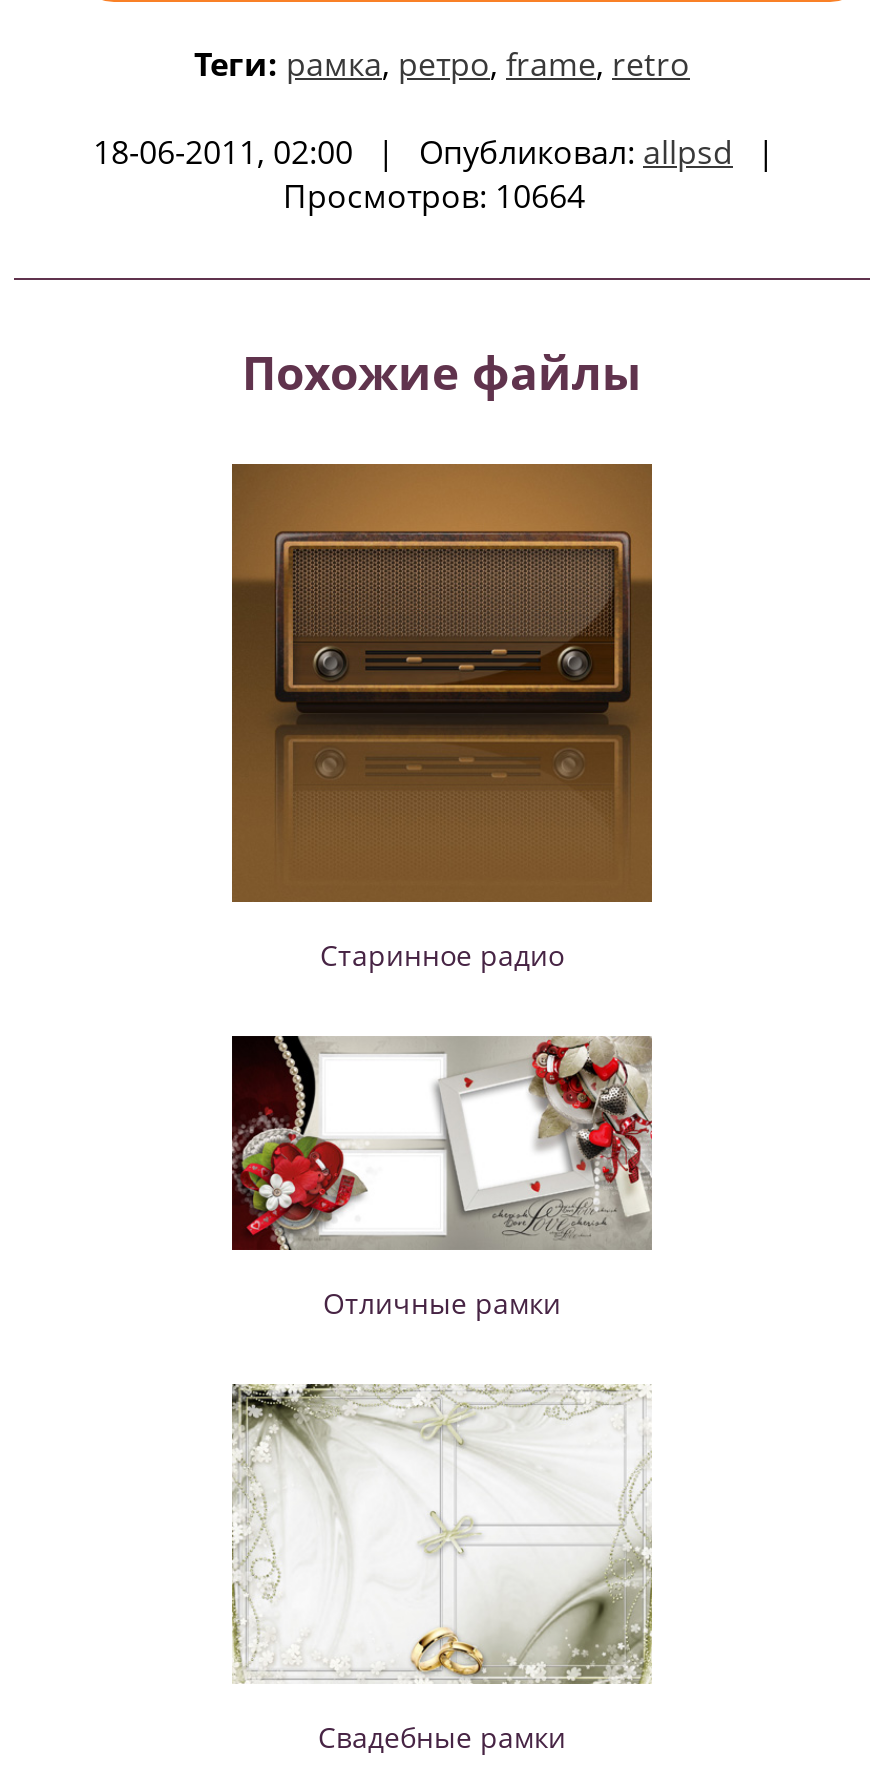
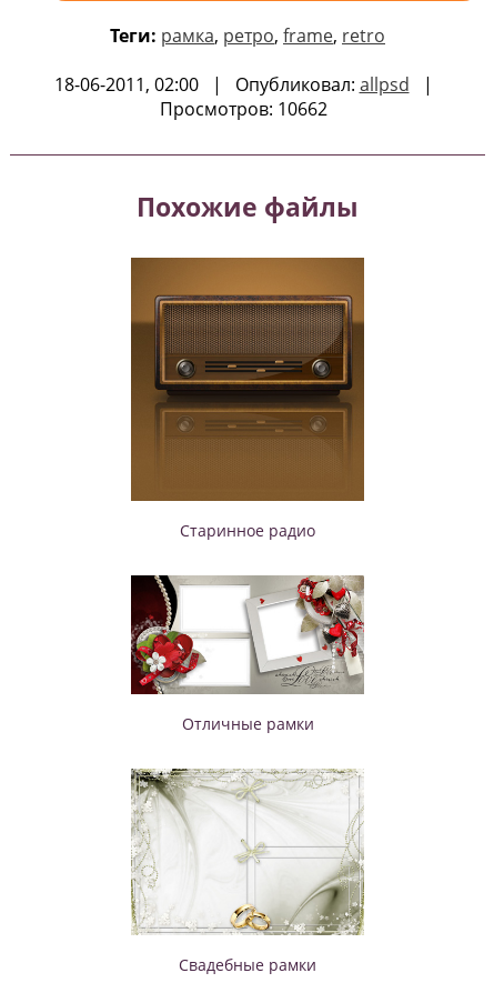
- Просмотров: 10664
+ Просмотров: 10662
